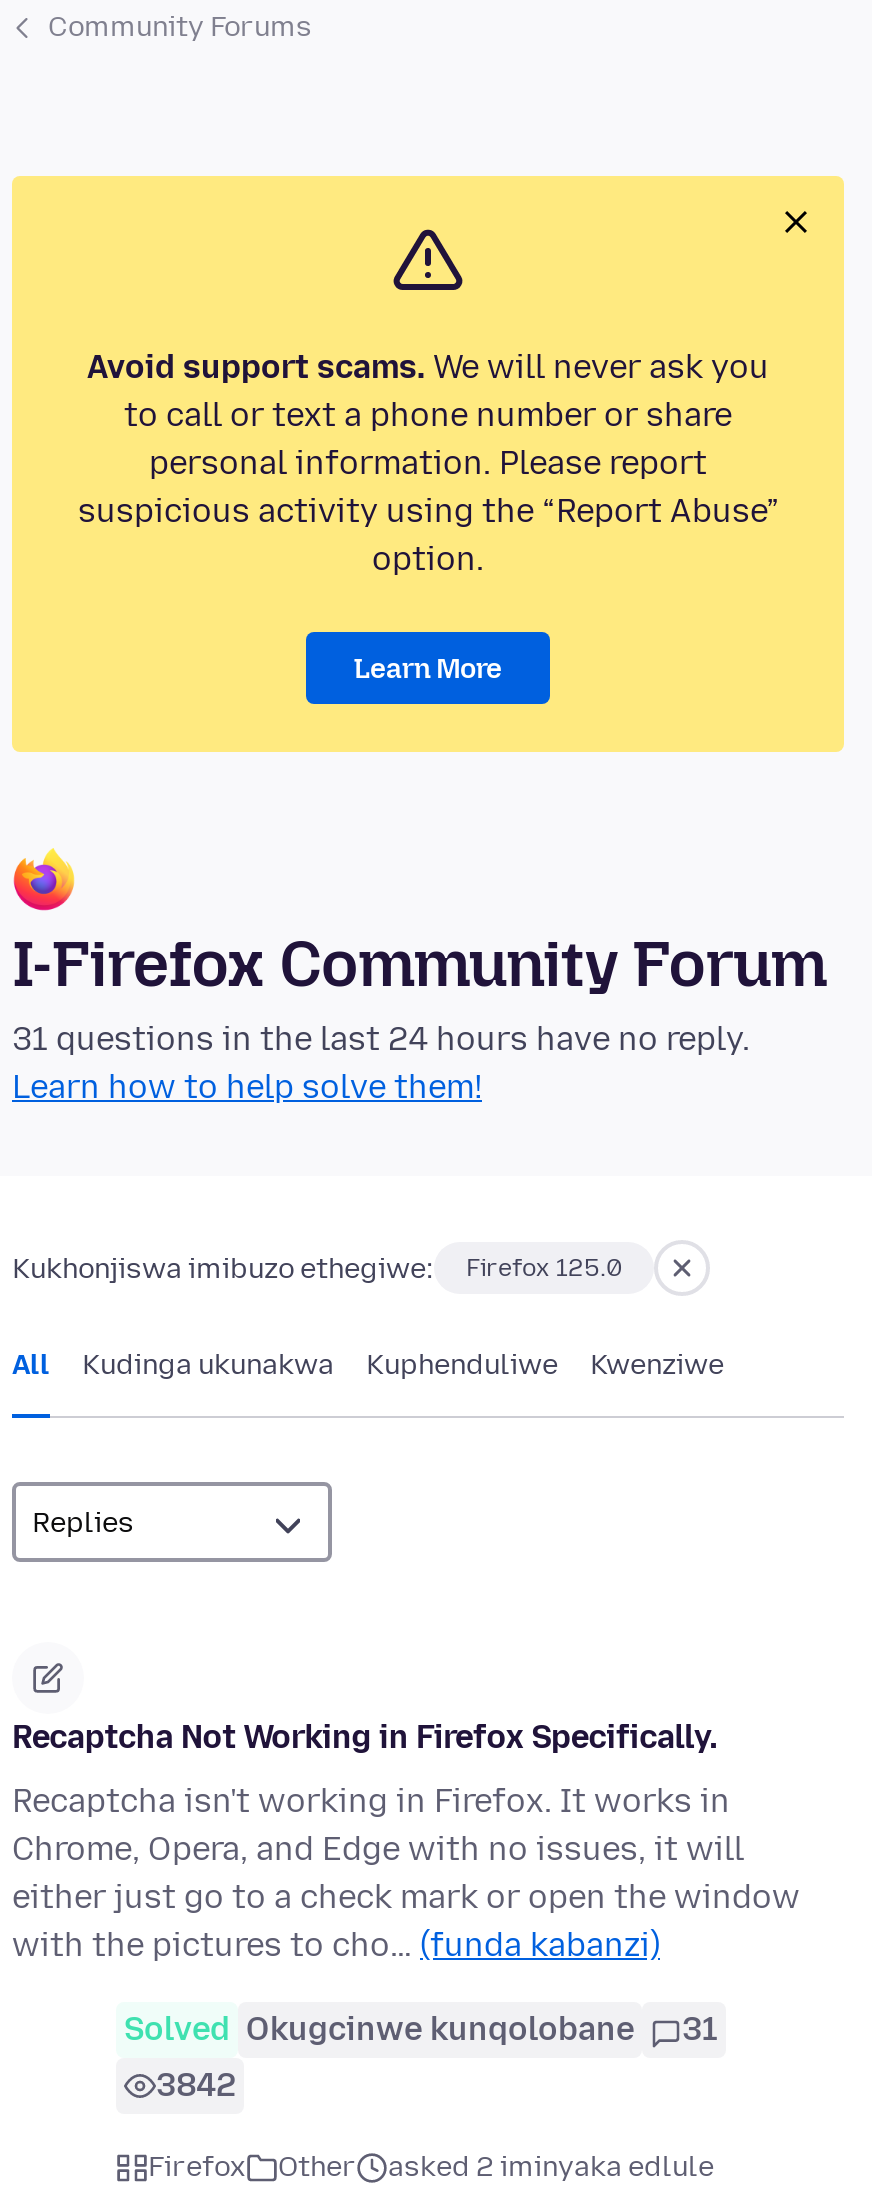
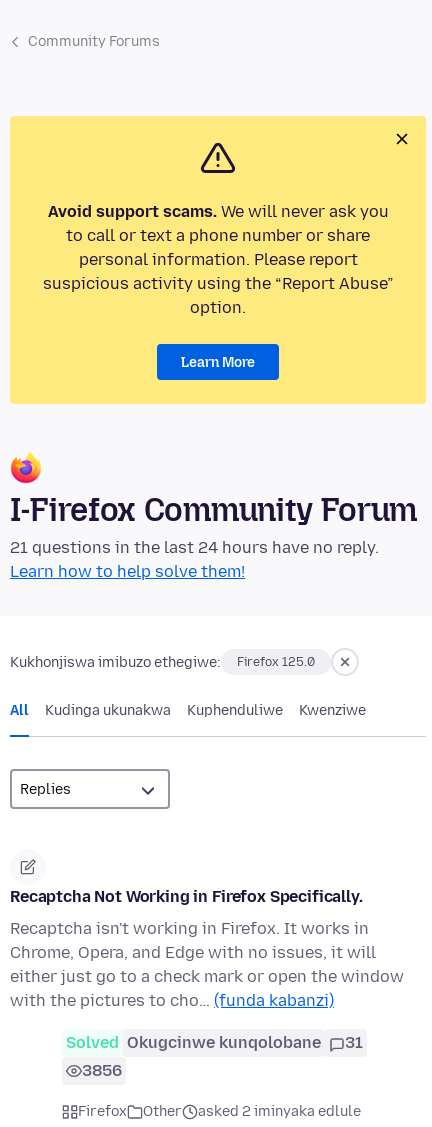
- 31 questions in the last 24 hours have no reply.
+ 21 questions in the last 24 hours have no reply.

- 3842
+ 3856
